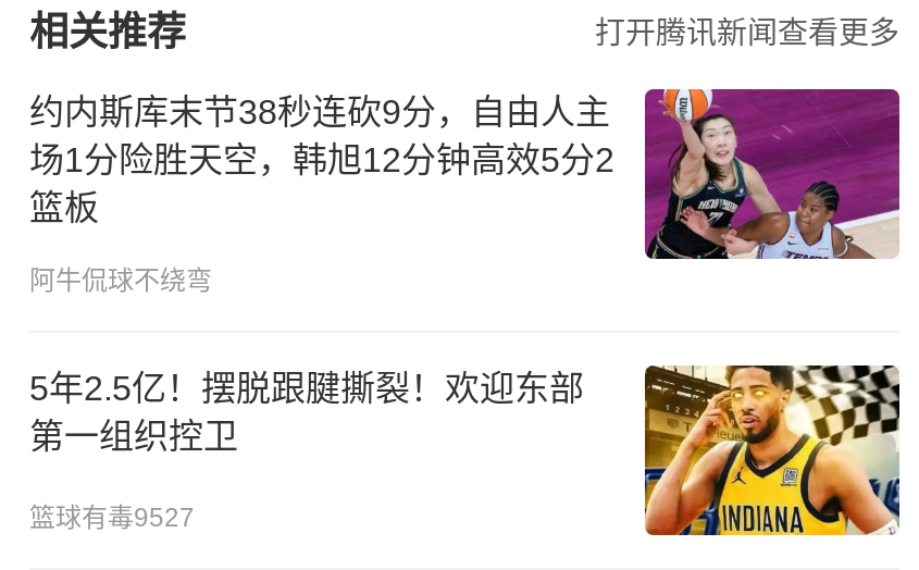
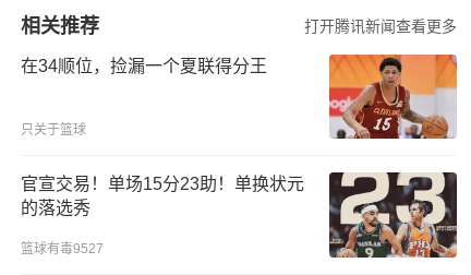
- 约内斯库末节38秒连砍9分，自由人主
- 场1分险胜天空，韩旭12分钟高效5分2
- 篮板
+ 在34顺位，捡漏一个夏联得分王

- [image]
+ [image]

- 阿牛侃球不绕弯
+ 只关于篮球

- [image]
- 5年2.5亿！摆脱跟腱撕裂！欢迎东部
- 第一组织控卫
+ [image]
+ 官宣交易！单场15分23助！单换状元
+ 的落选秀
